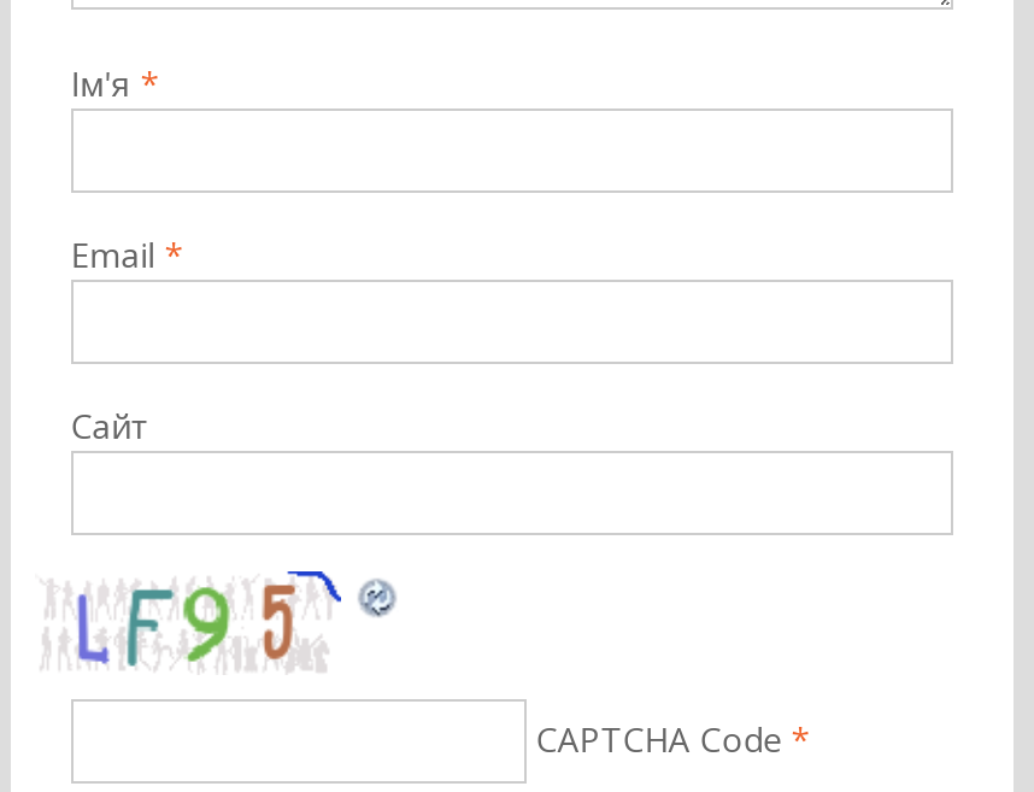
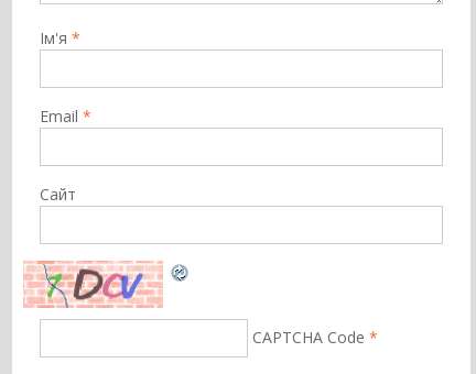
- [image]
+ [image]
